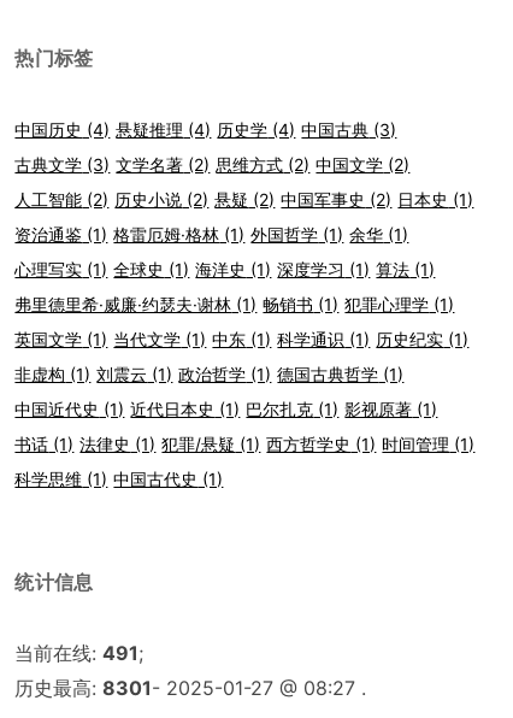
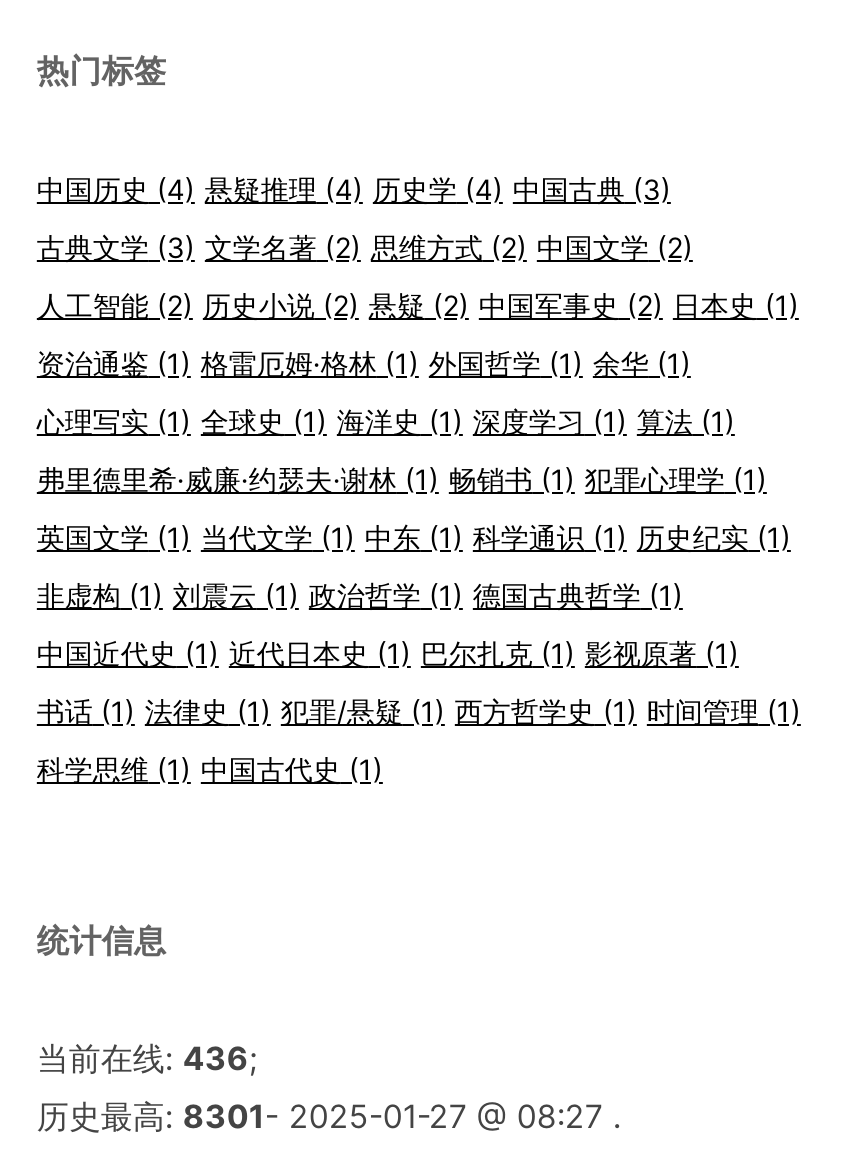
- 当前在线: 491;
+ 当前在线: 436;
